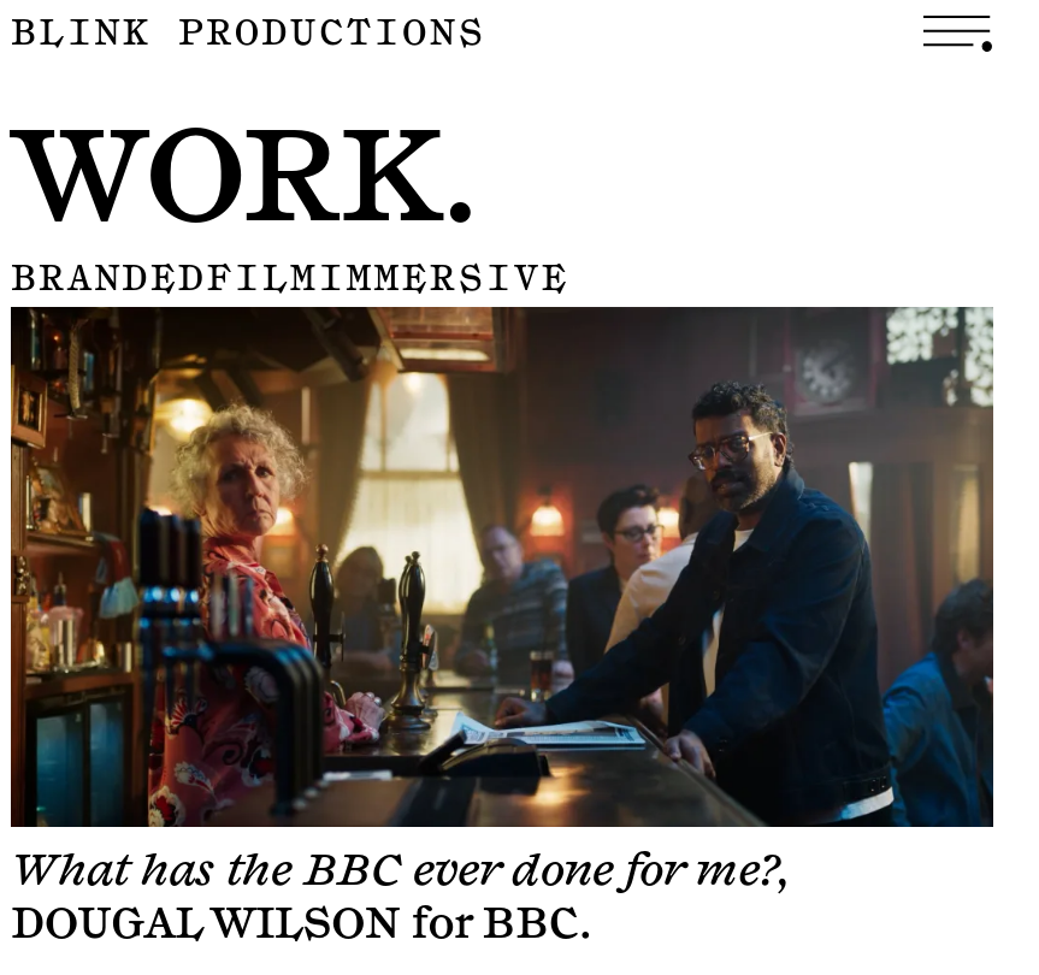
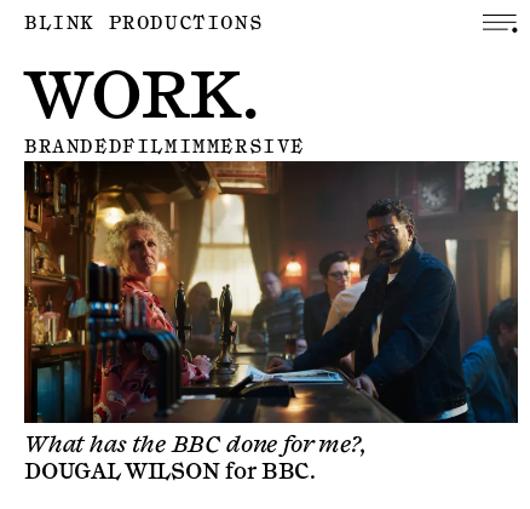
- What has the BBC ever done for me?,
+ What has the BBC done for me?,
